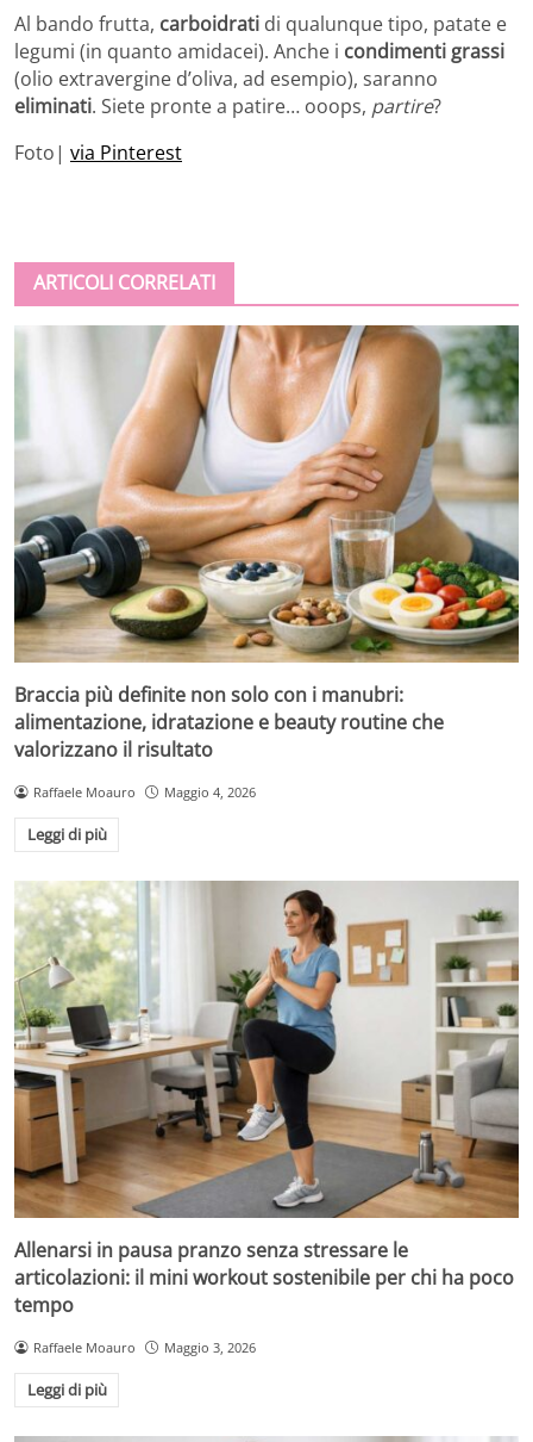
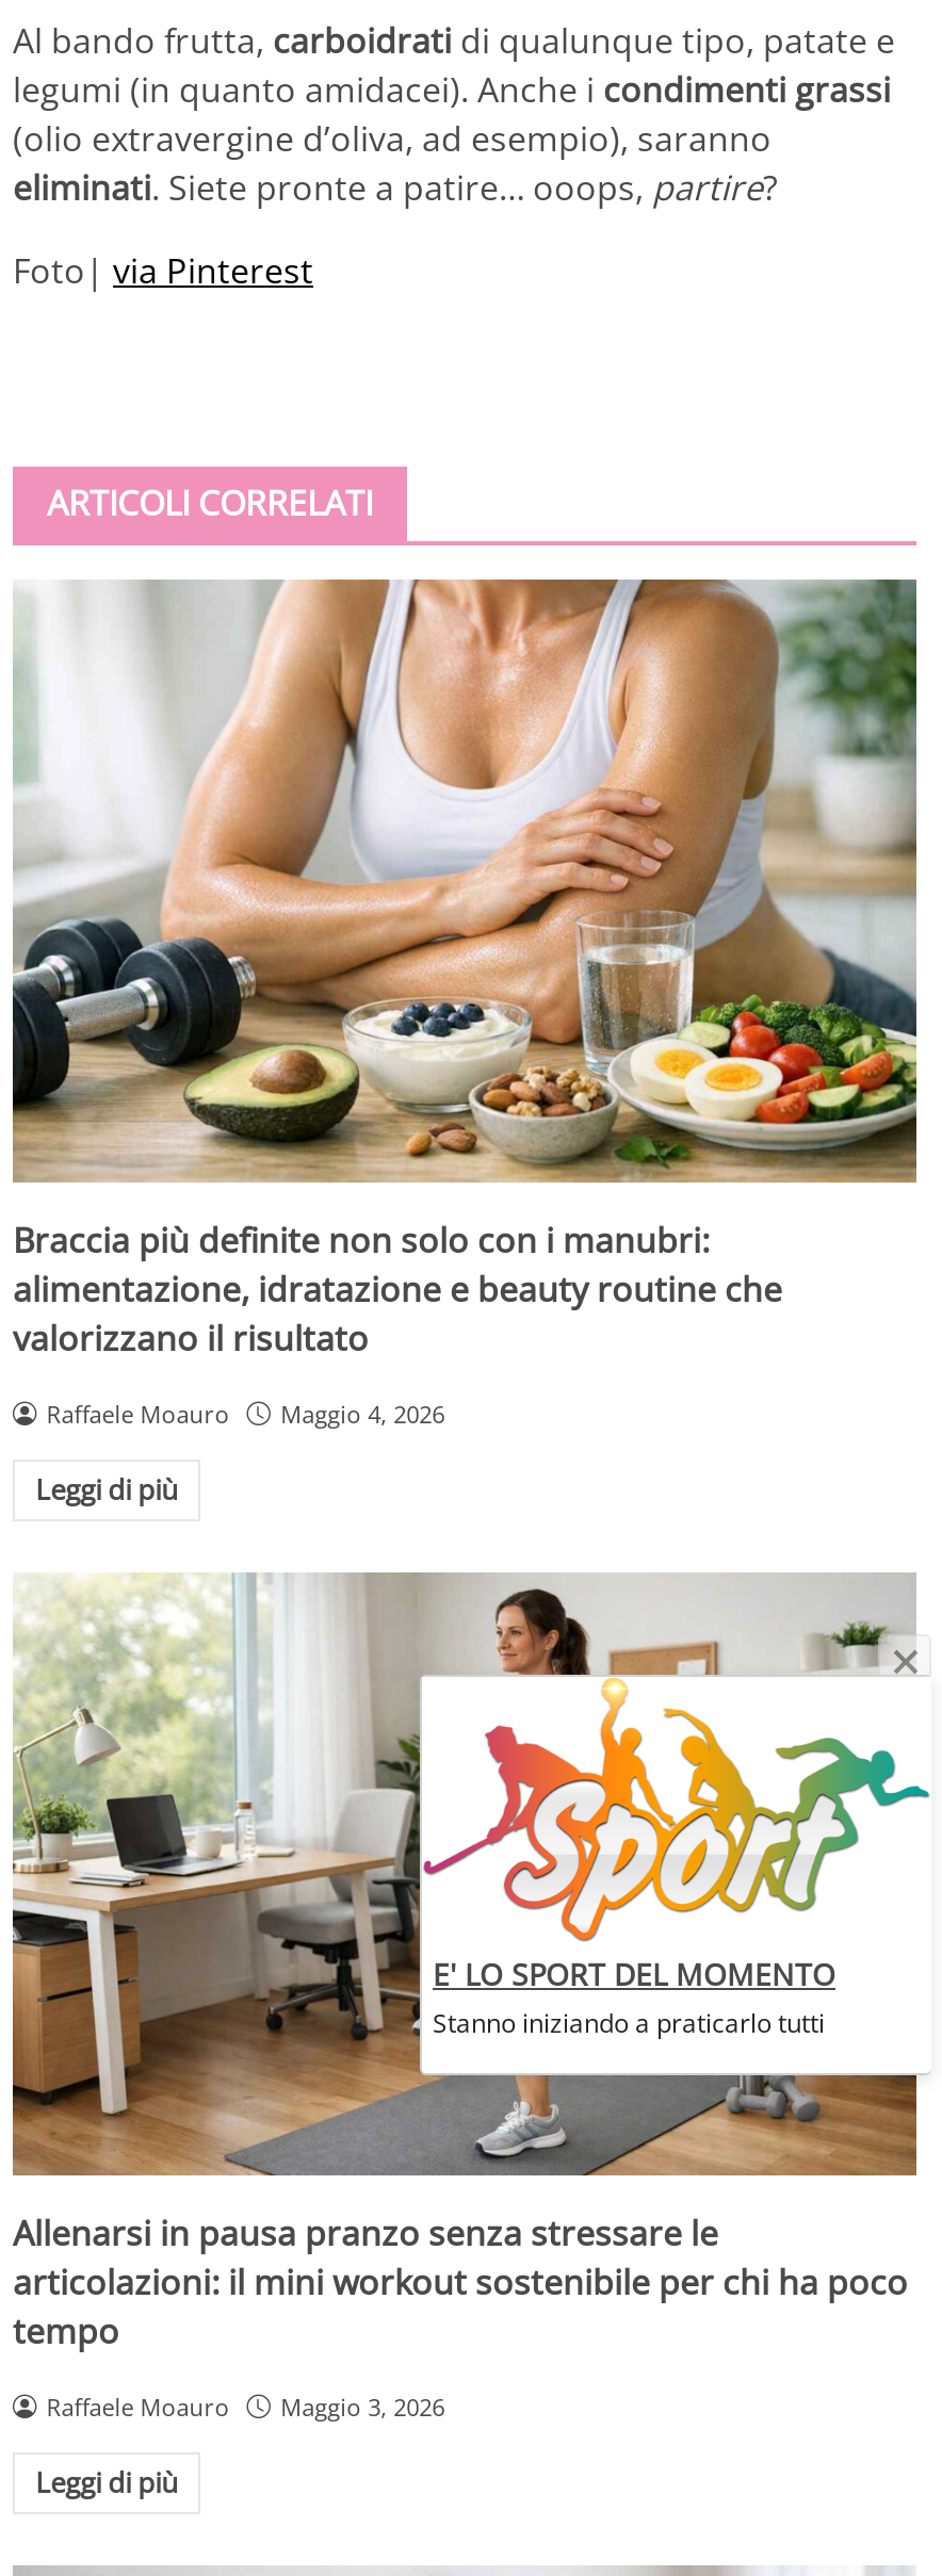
+ E' LO SPORT DEL MOMENTO
+ Stanno iniziando a praticarlo tutti

- [image]
+ [image]
